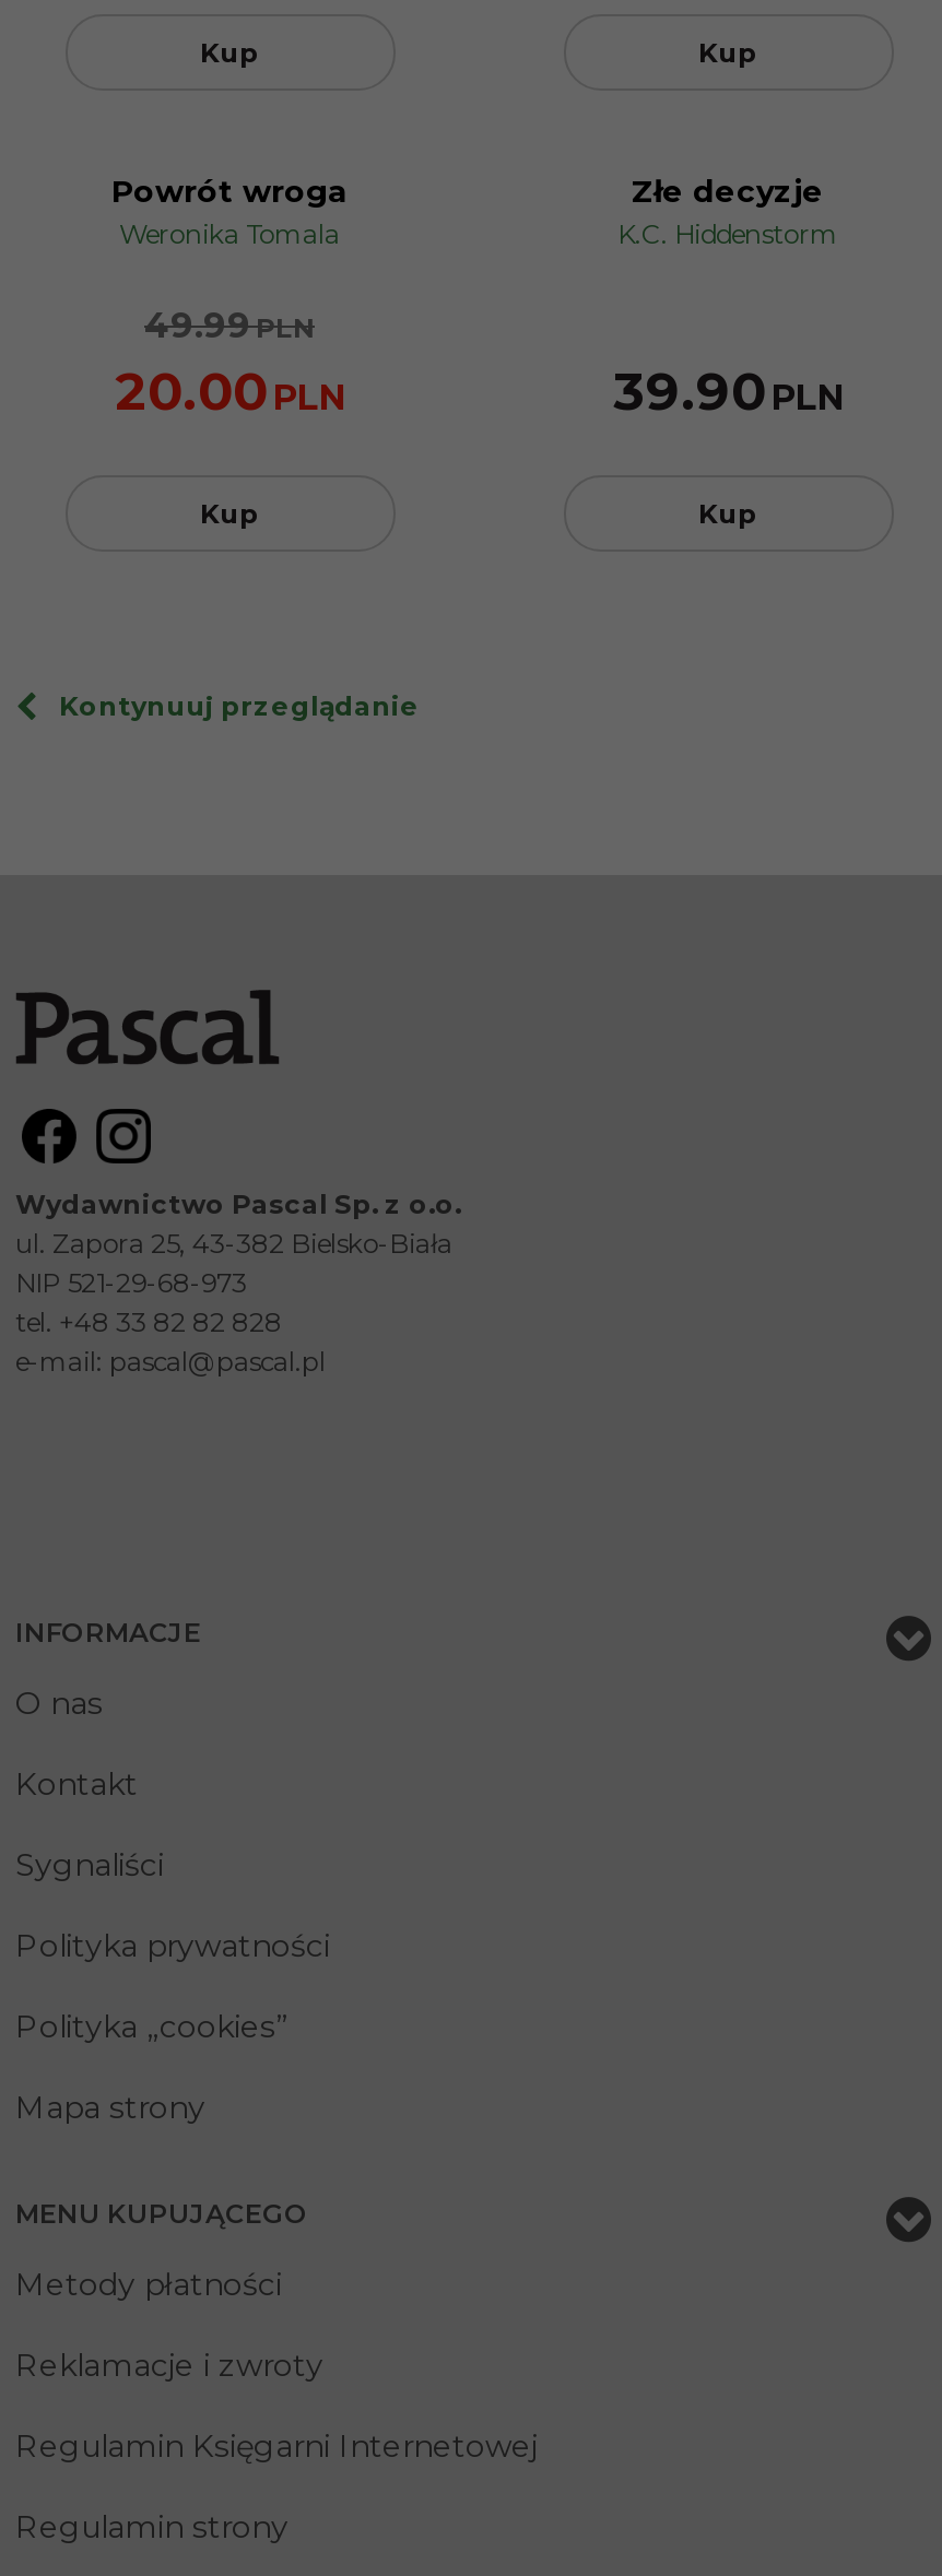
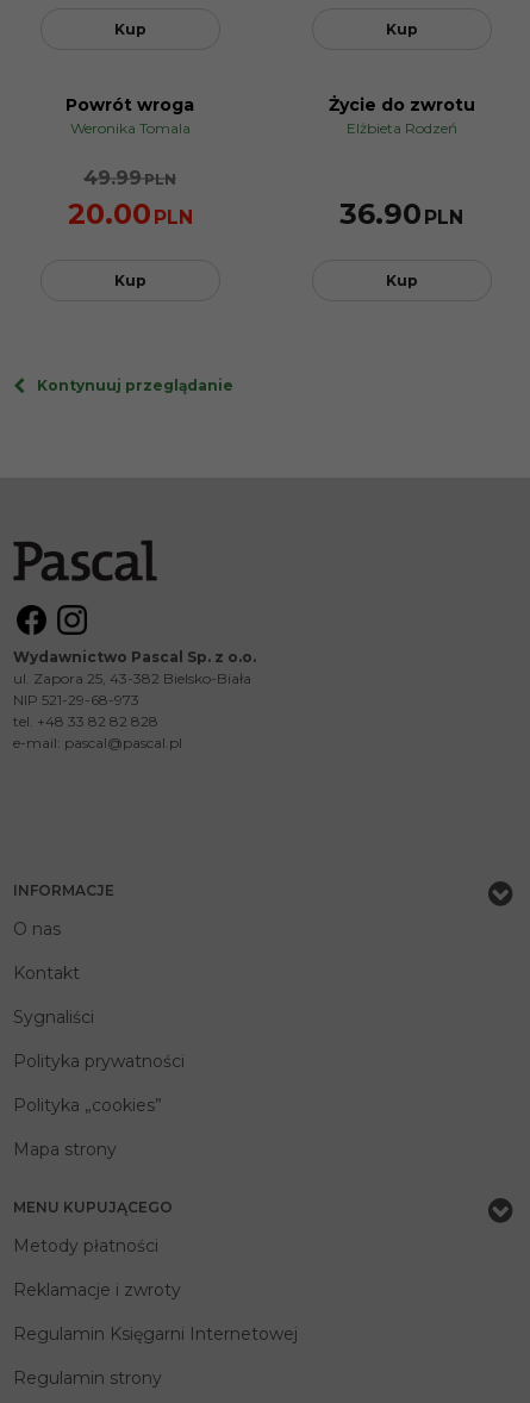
- Złe decyzje
- K.C. Hiddenstorm
+ Życie do zwrotu
+ Elżbieta Rodzeń

- 39.90 PLN
+ 36.90 PLN
